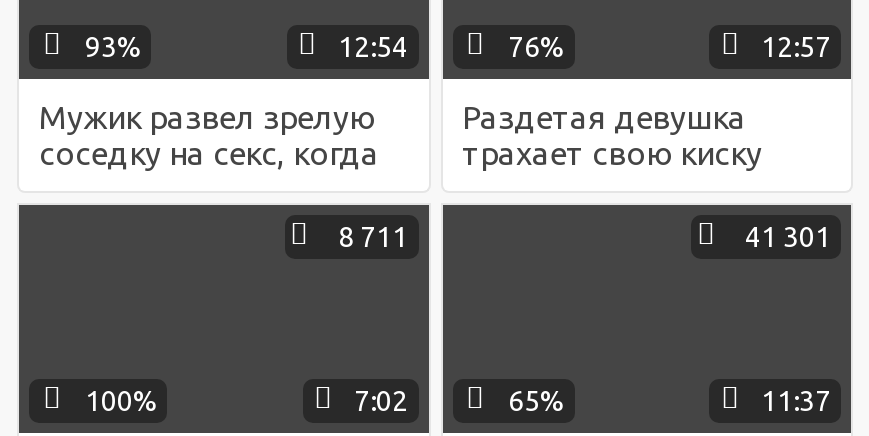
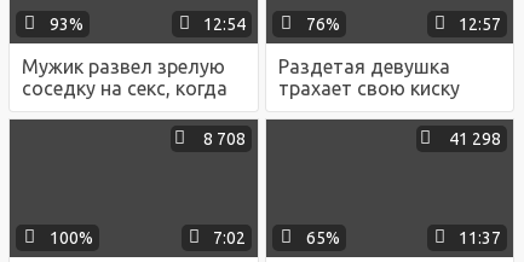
- 8 711
+ 8 708

- 41 301
+ 41 298
